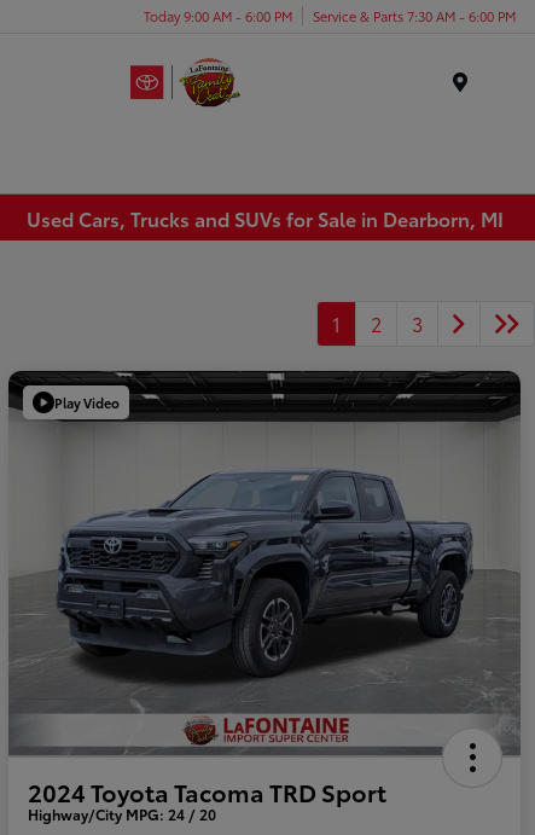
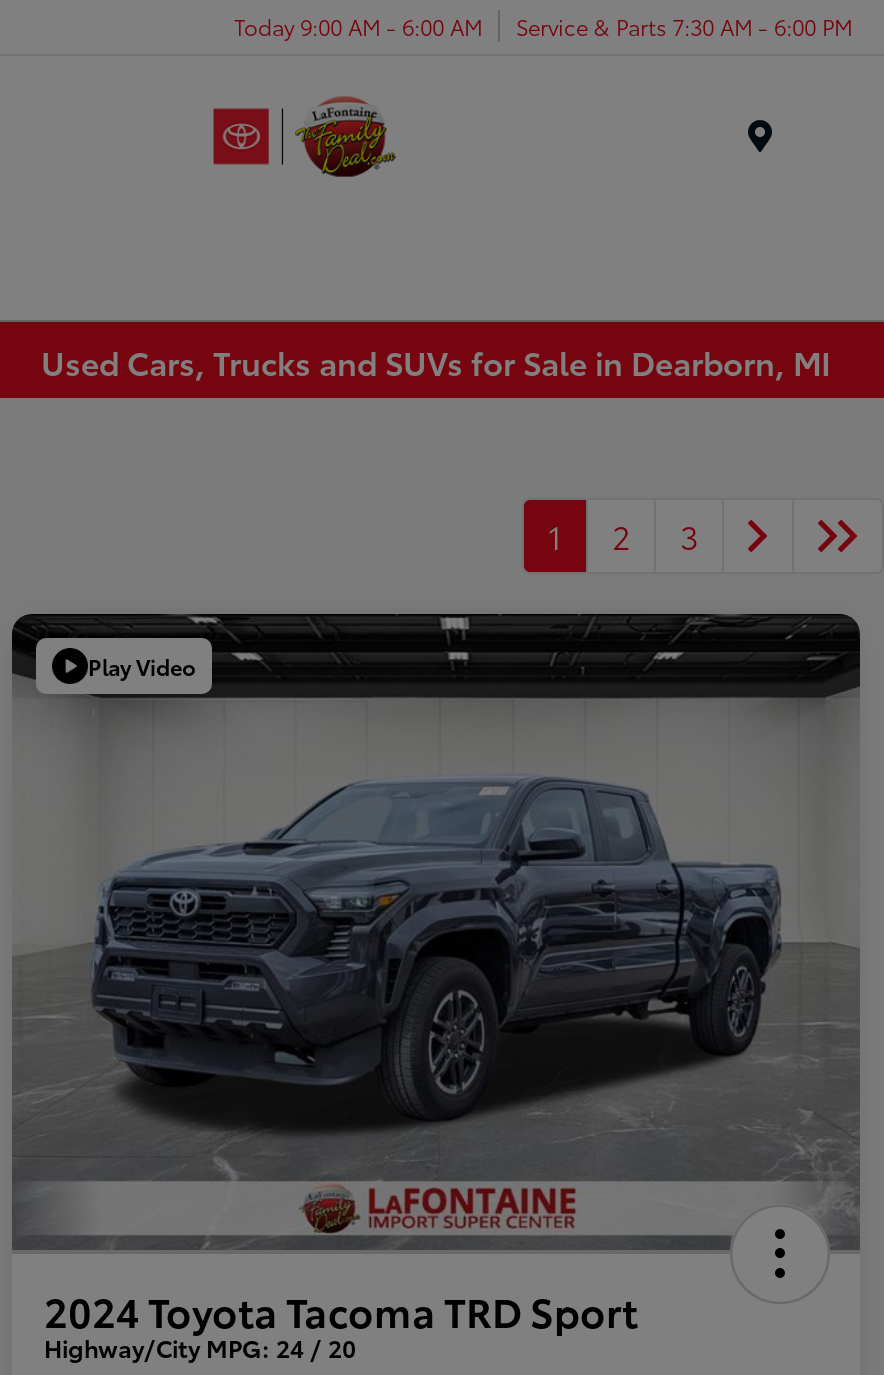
- Today 9:00 AM - 6:00 PM Service & Parts 7:30 AM - 6:00 PM
+ Today 9:00 AM - 6:00 AM Service & Parts 7:30 AM - 6:00 PM
